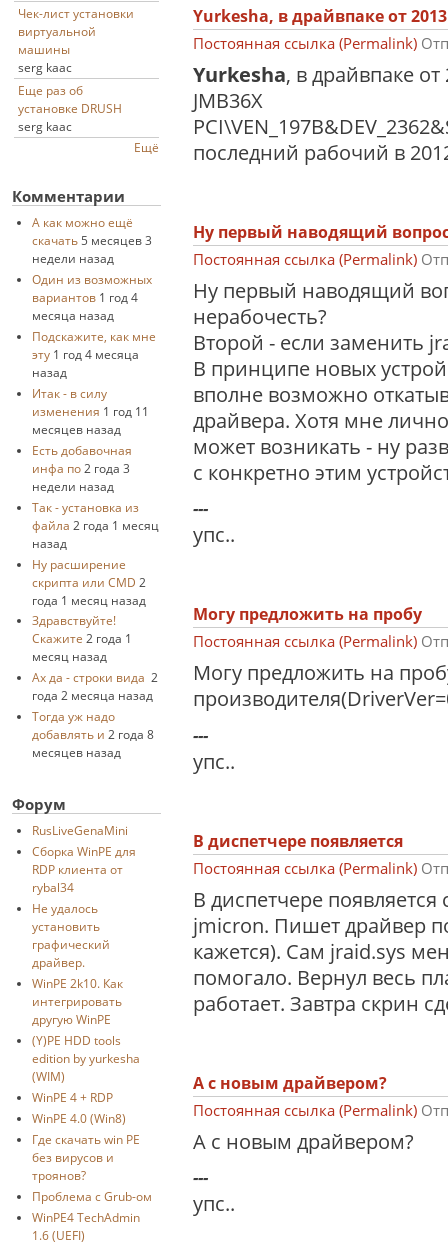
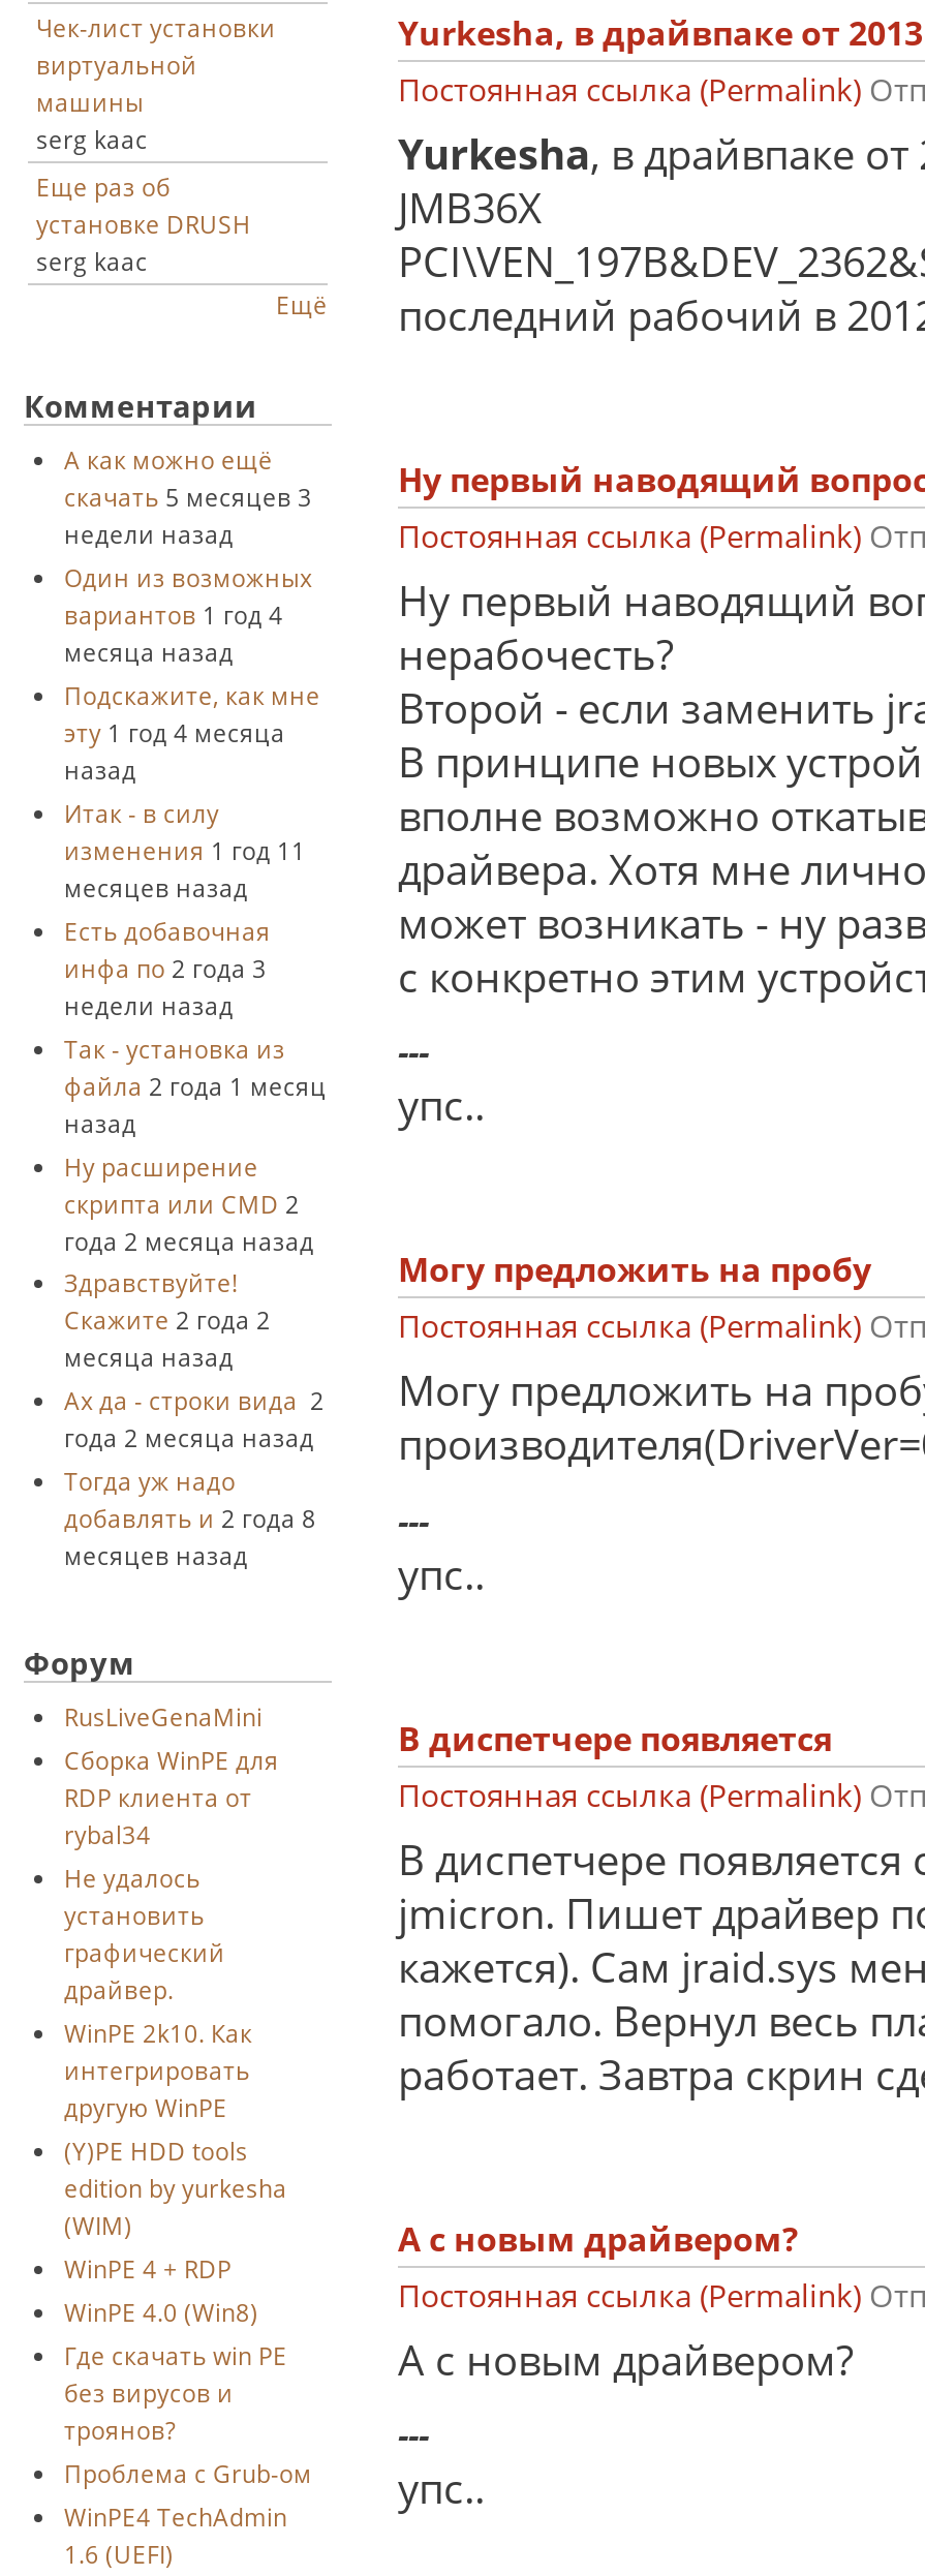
- года 1 месяц назад
+ года 2 месяца назад

- Скажите 2 года 1
+ Скажите 2 года 2

- месяц назад
+ месяца назад
